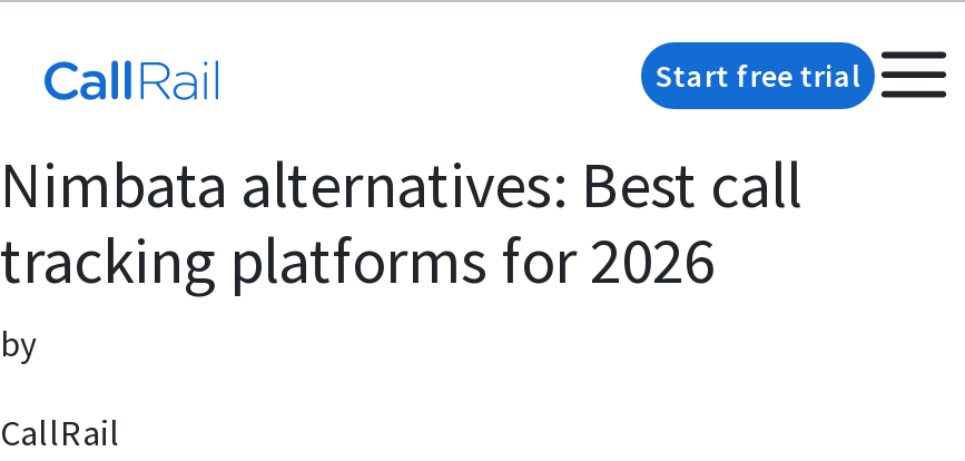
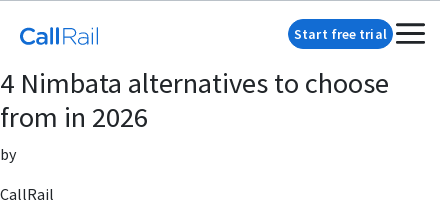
- Nimbata alternatives: Best call
- tracking platforms for 2026
+ 4 Nimbata alternatives to choose
+ from in 2026
